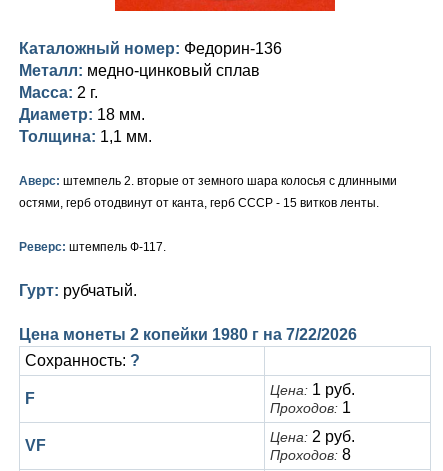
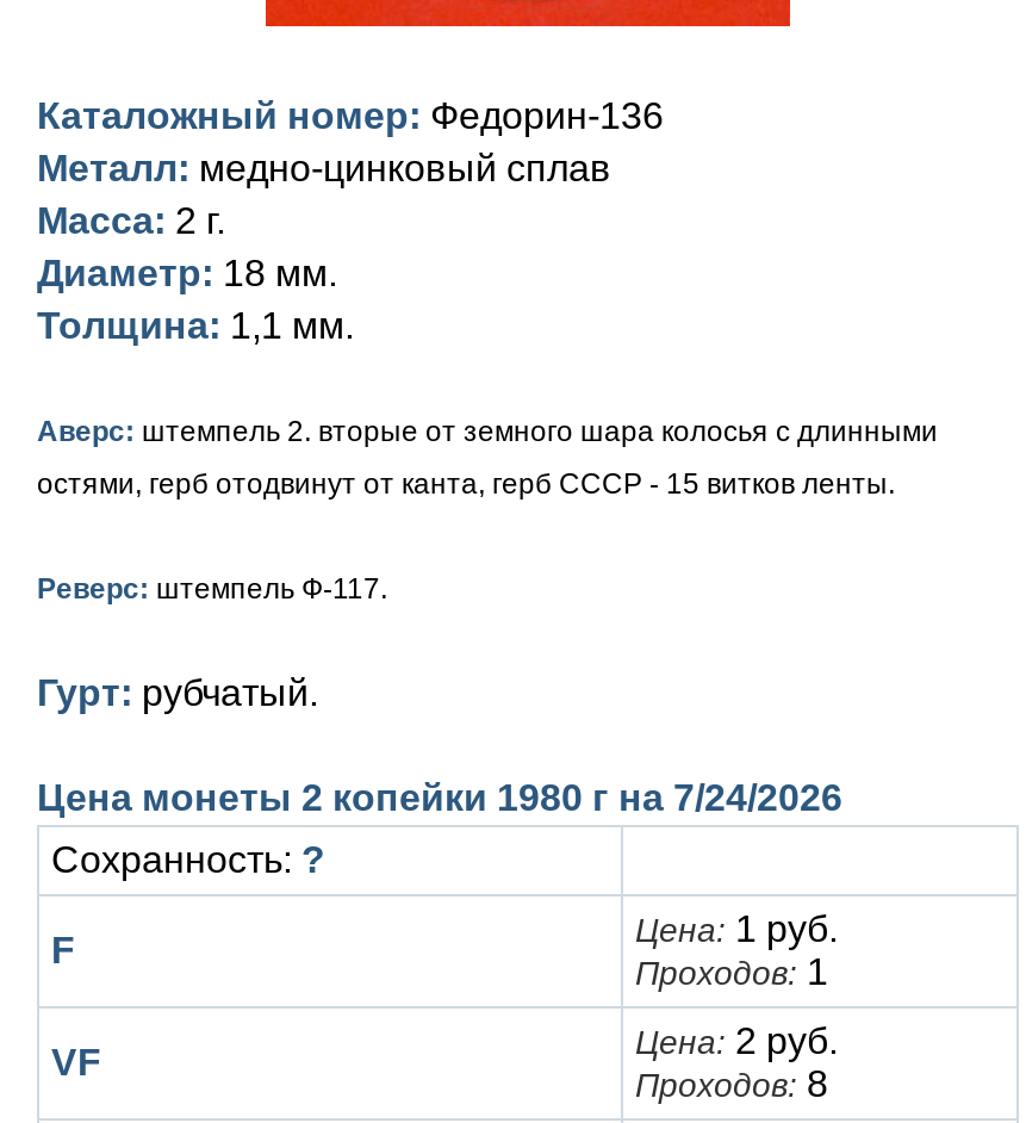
- Цена монеты 2 копейки 1980 г на 7/22/2026
+ Цена монеты 2 копейки 1980 г на 7/24/2026
